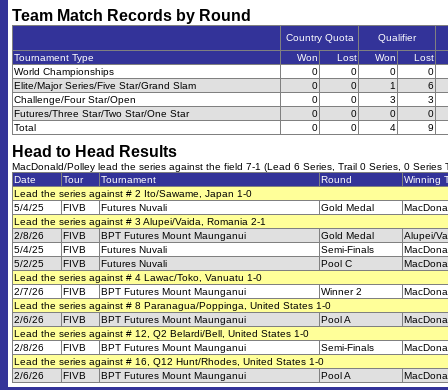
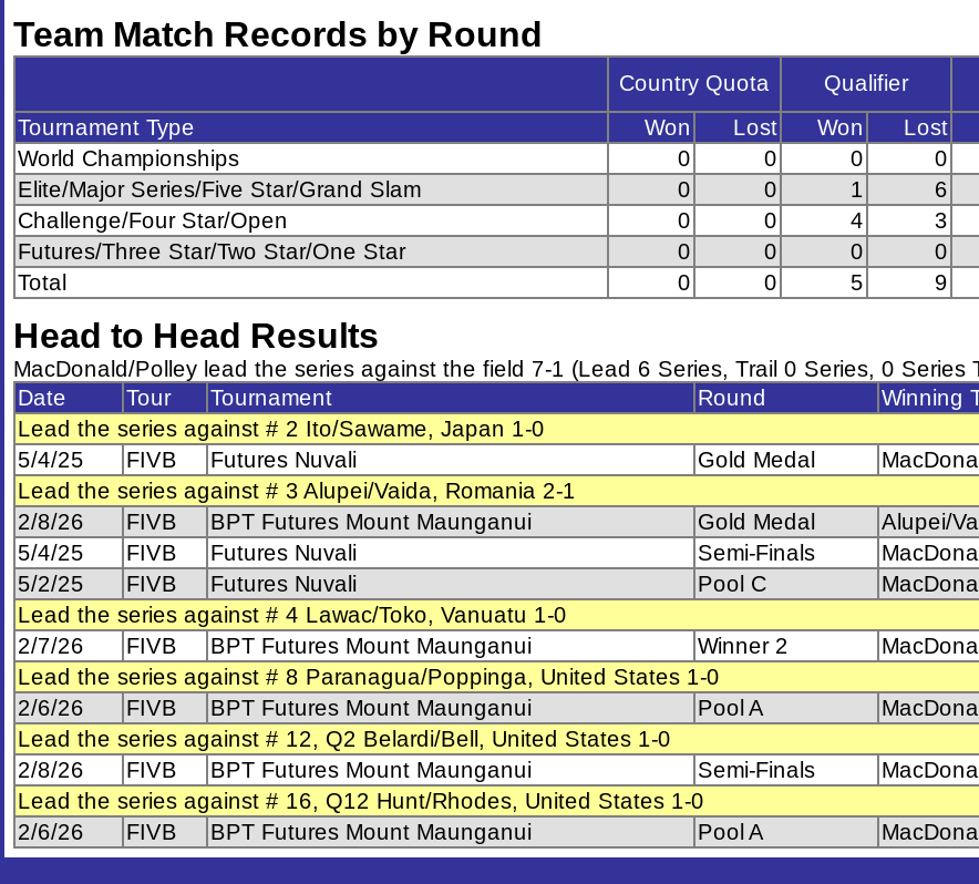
- 3
+ 4

- 4
+ 5
